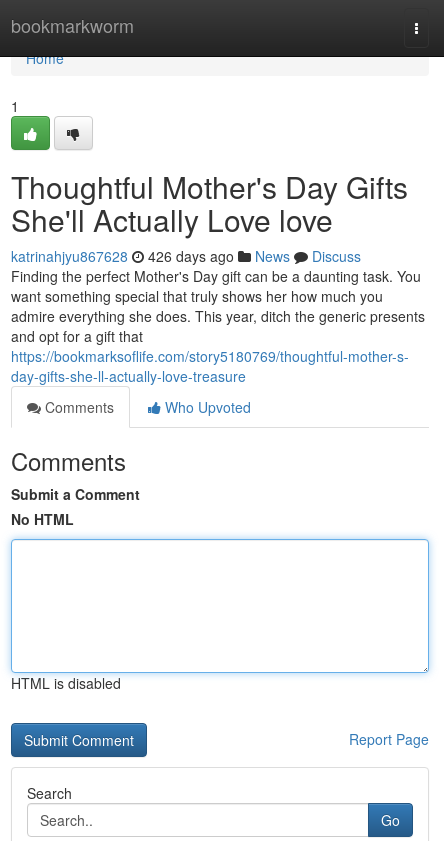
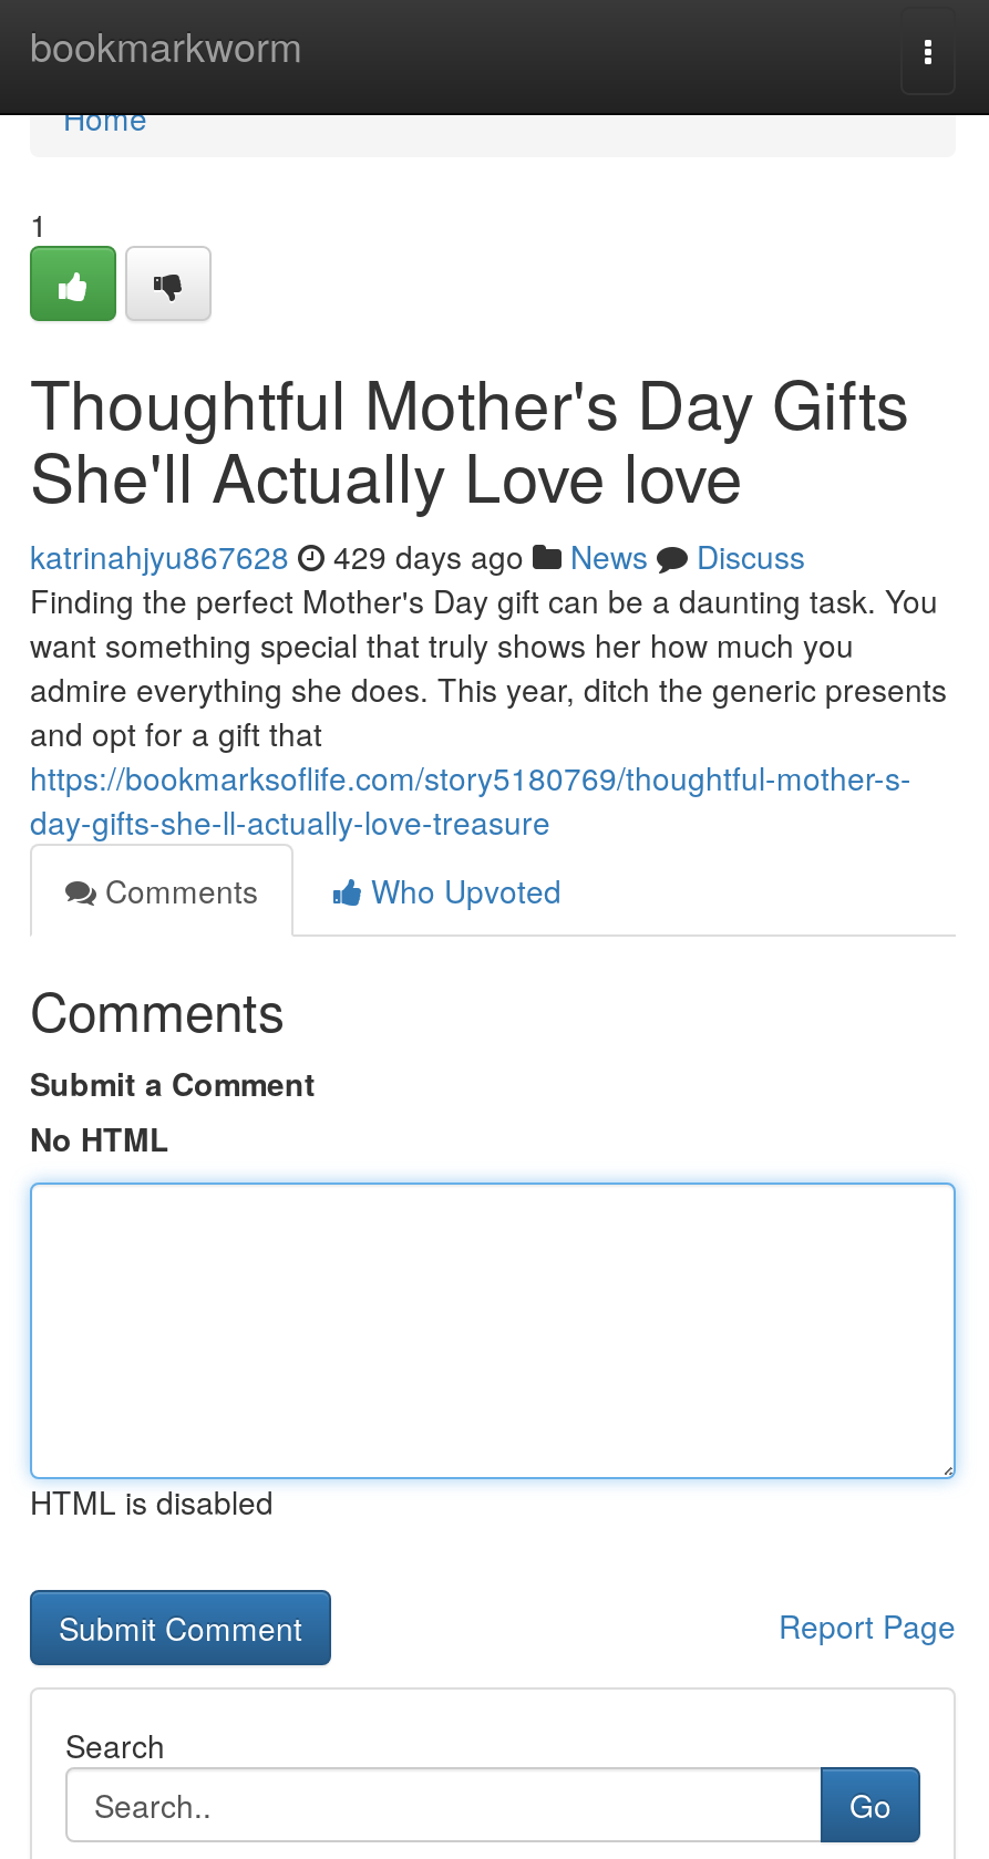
- katrinahjyu867628 426 days ago News Discuss
+ katrinahjyu867628 429 days ago News Discuss
